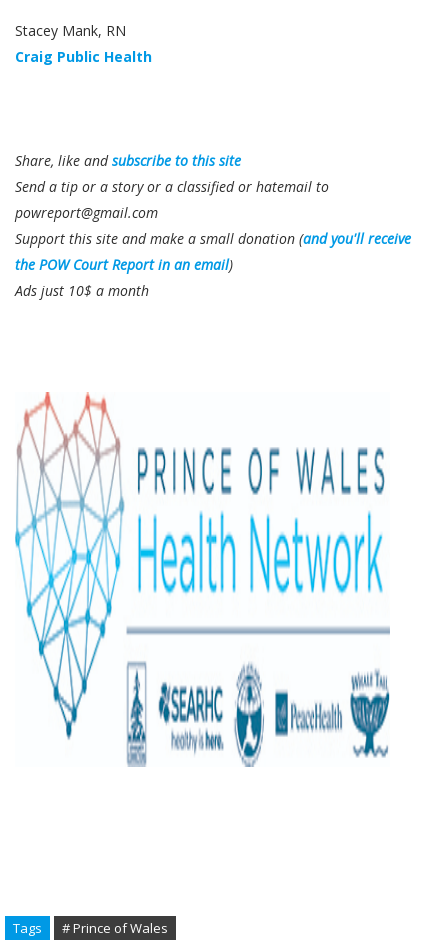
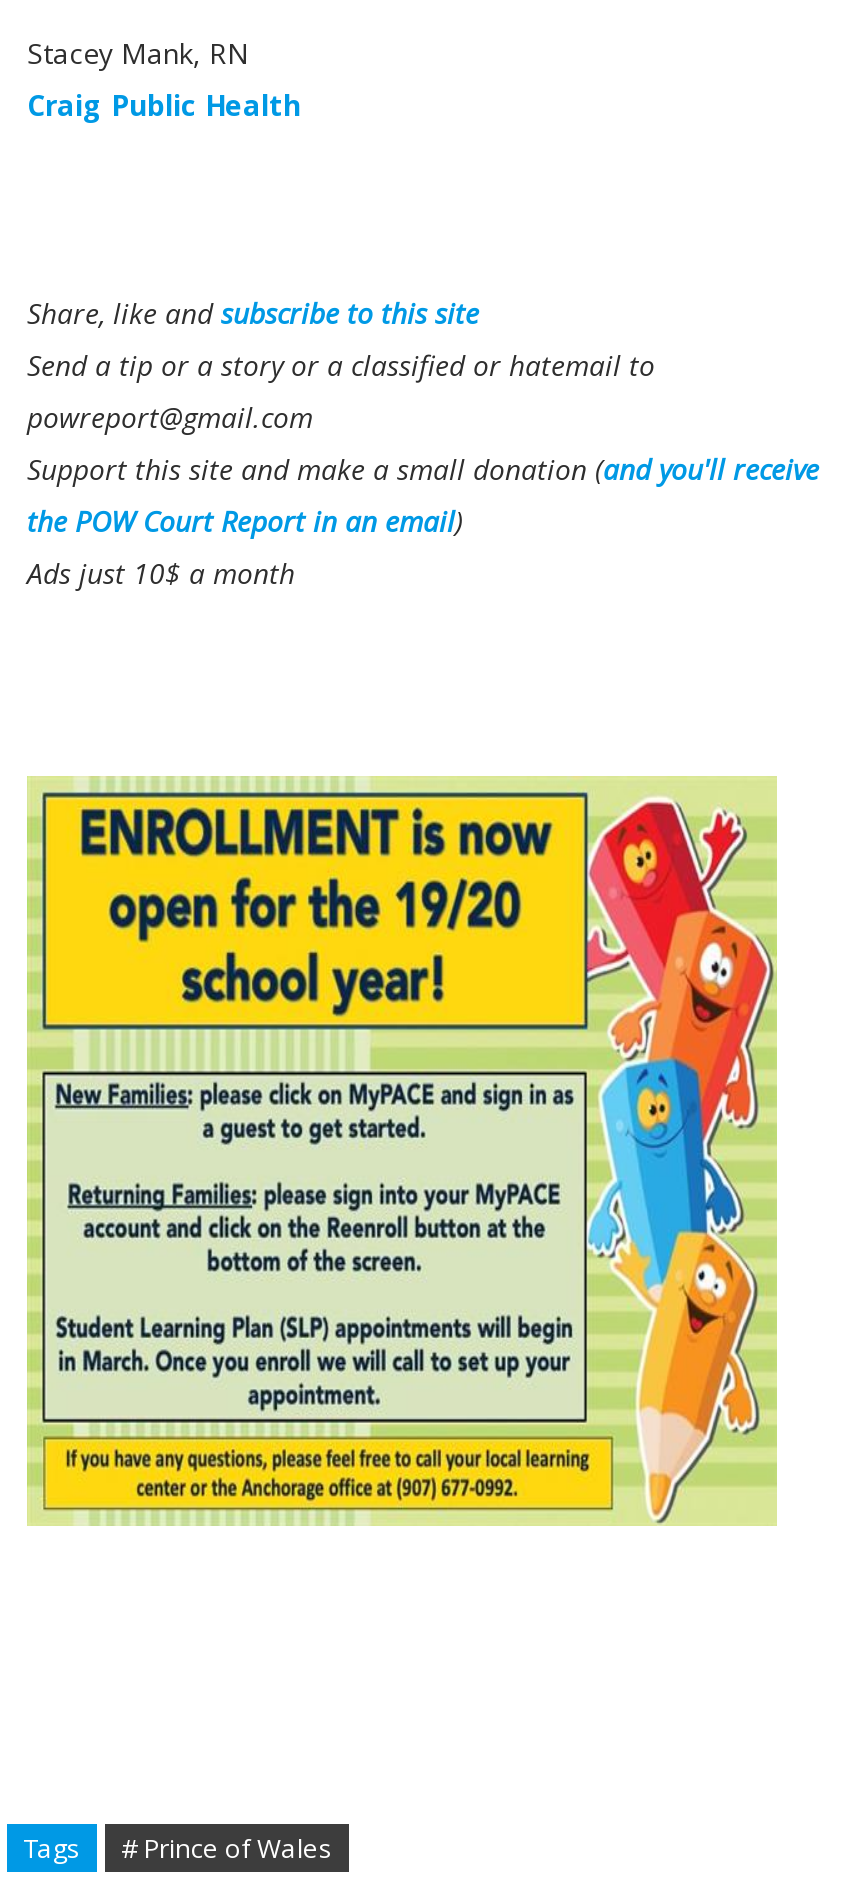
- [image]
+ [image]
